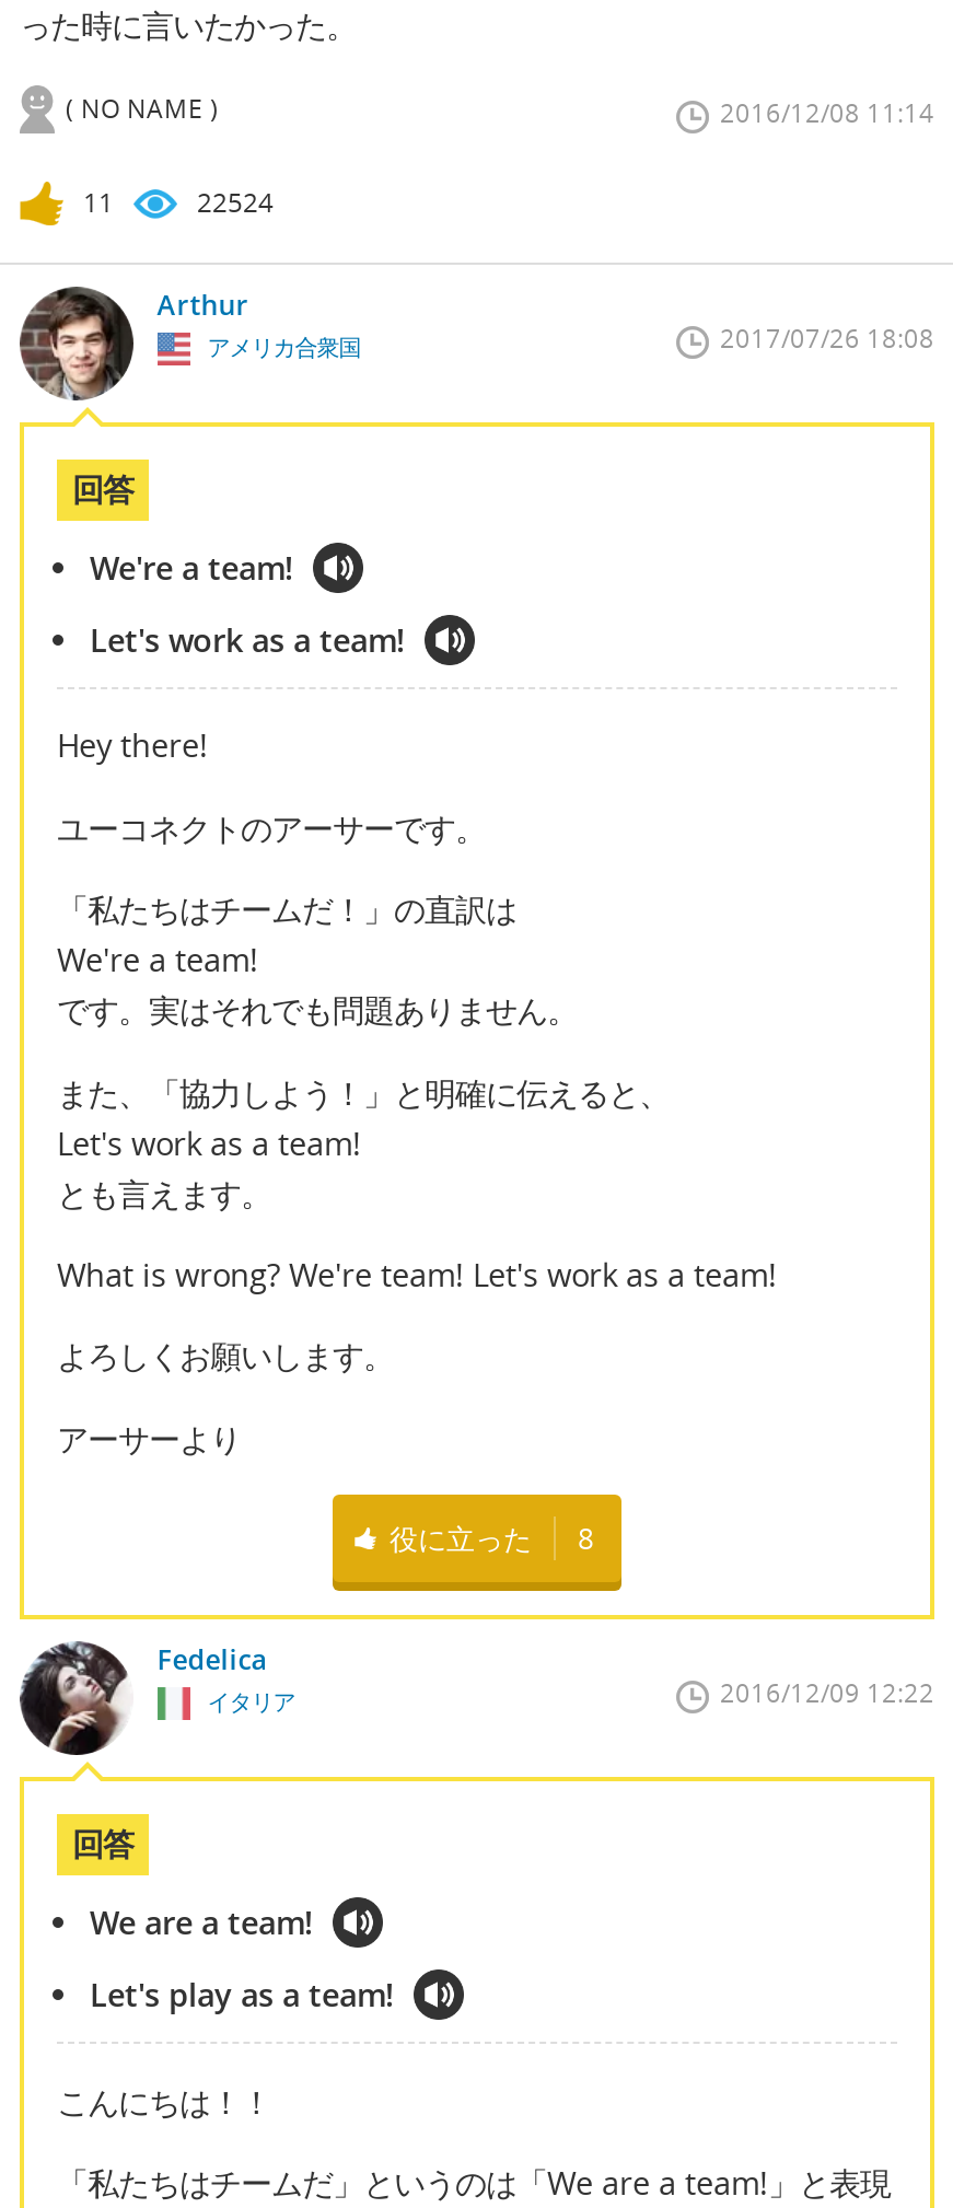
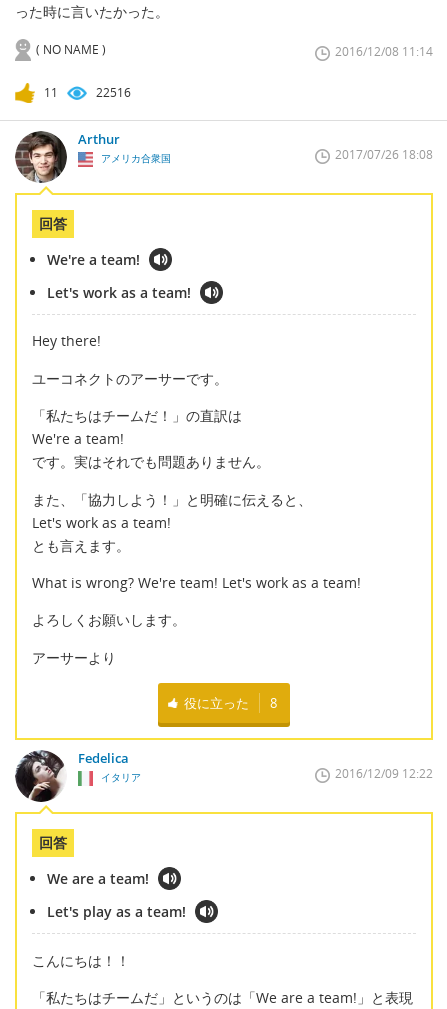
- 22524
+ 22516
